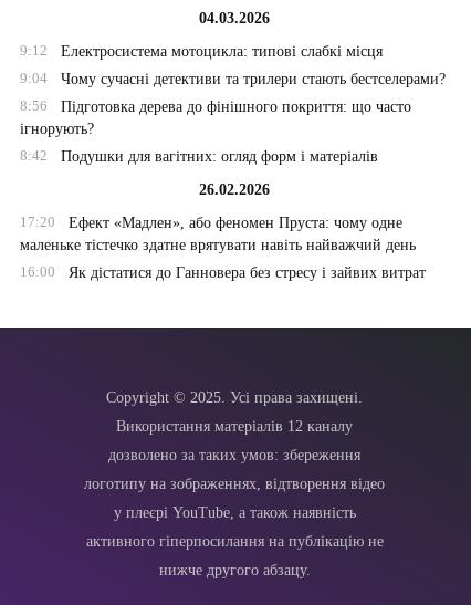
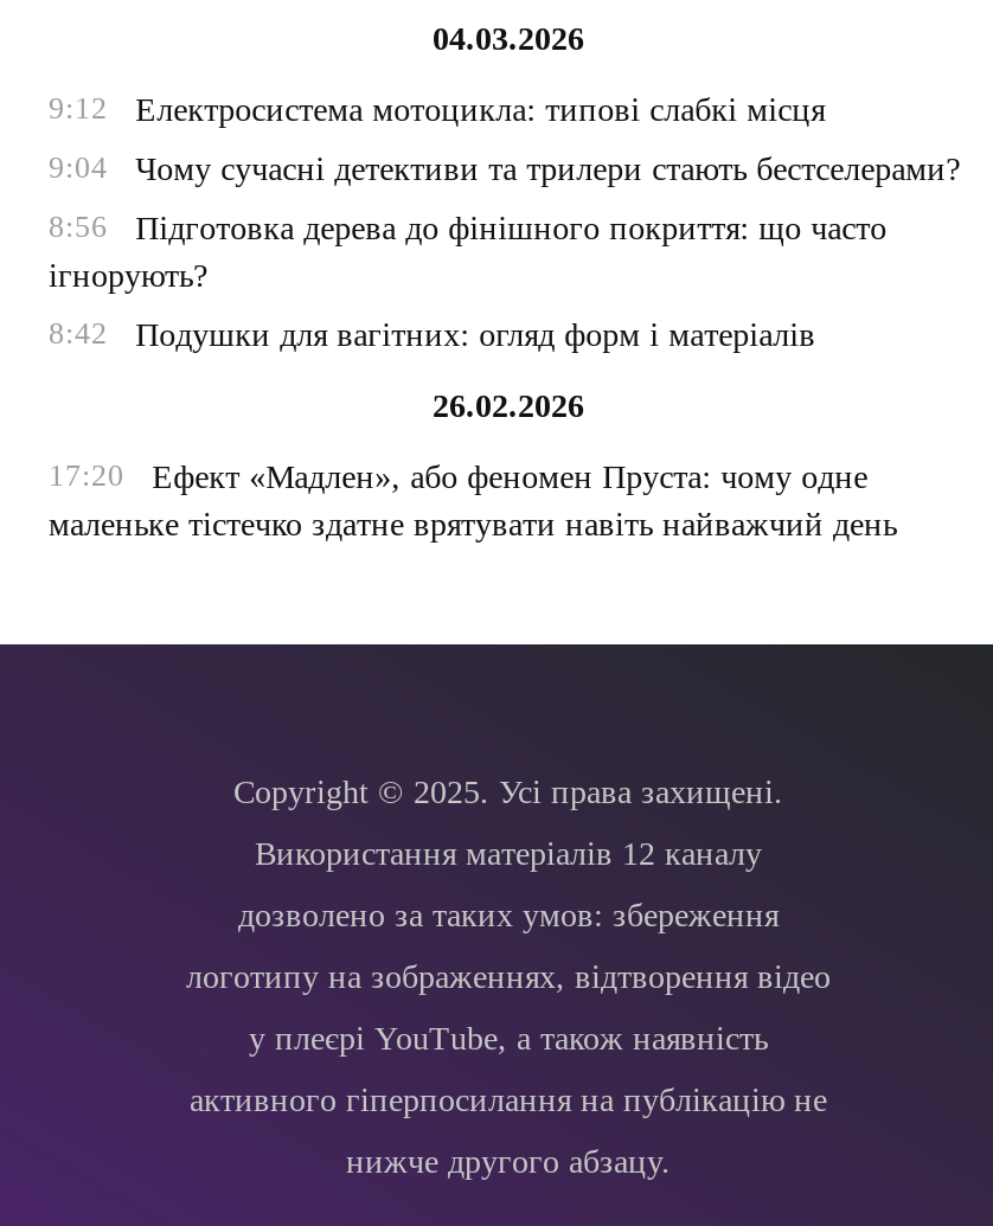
- 16:00
- Як дістатися до Ганновера без стресу і зайвих витрат
